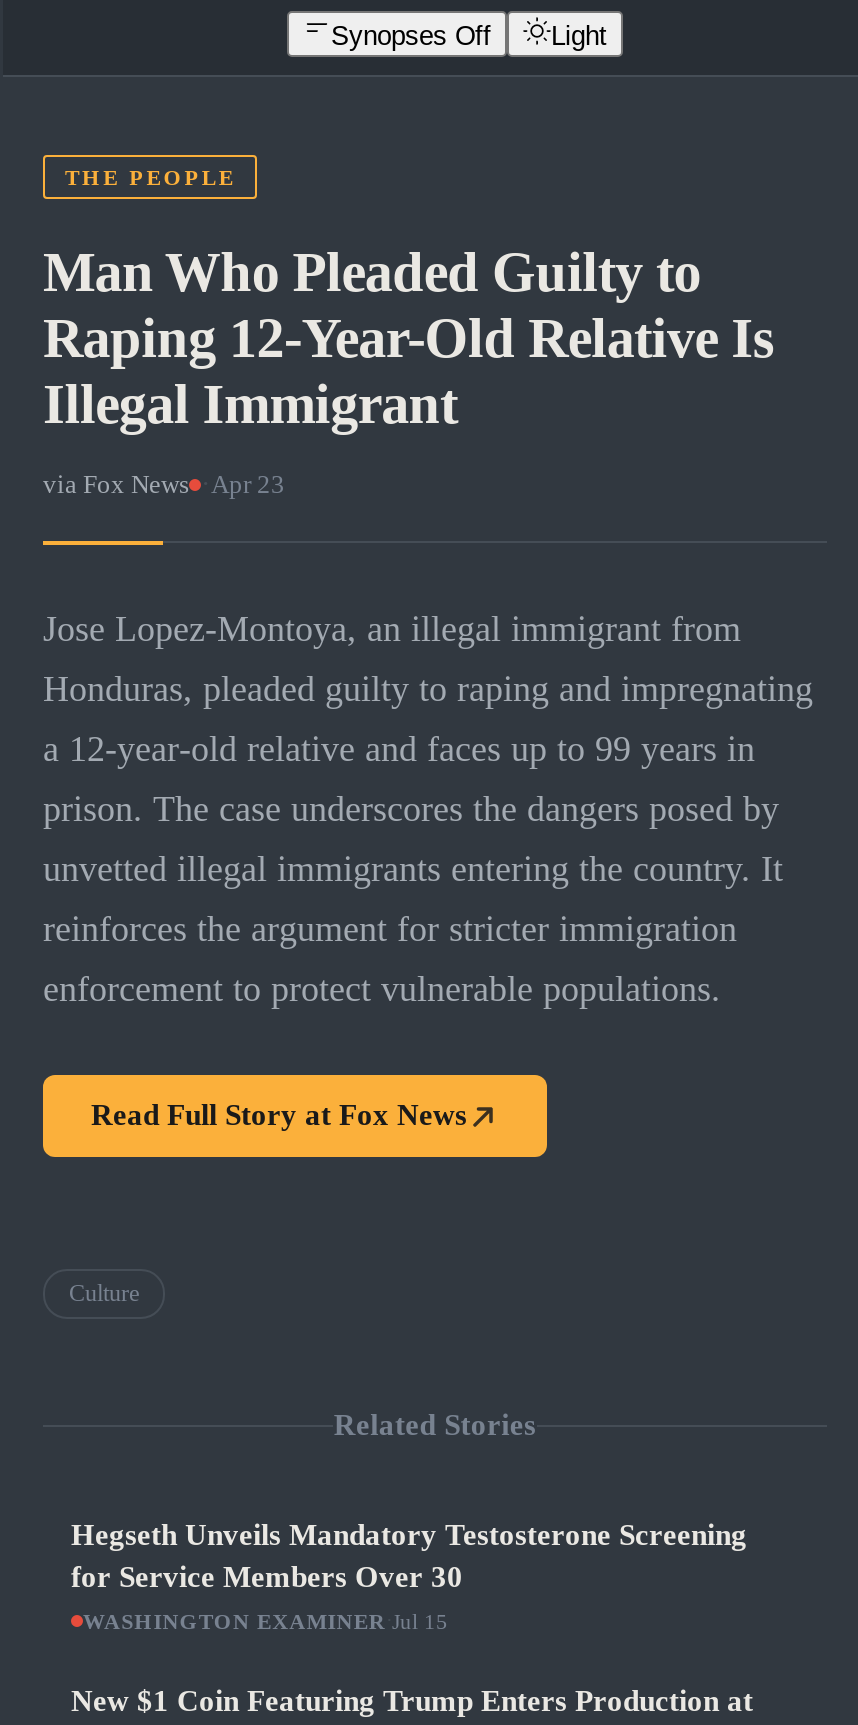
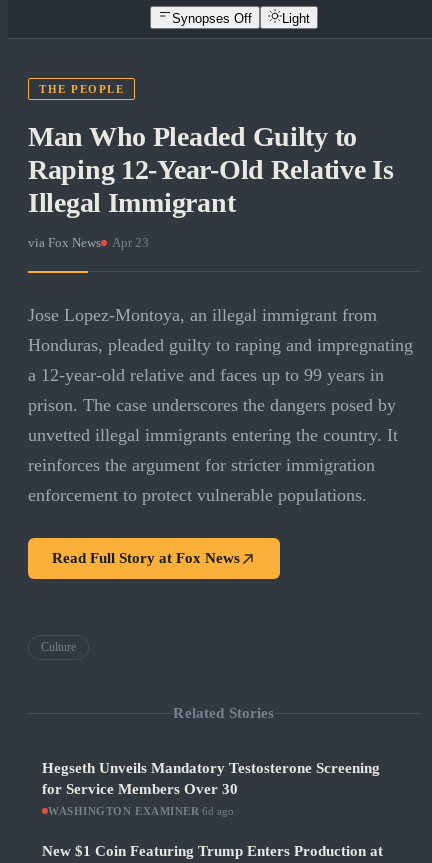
- WASHINGTON EXAMINER · Jul 15
+ WASHINGTON EXAMINER · 6d ago
